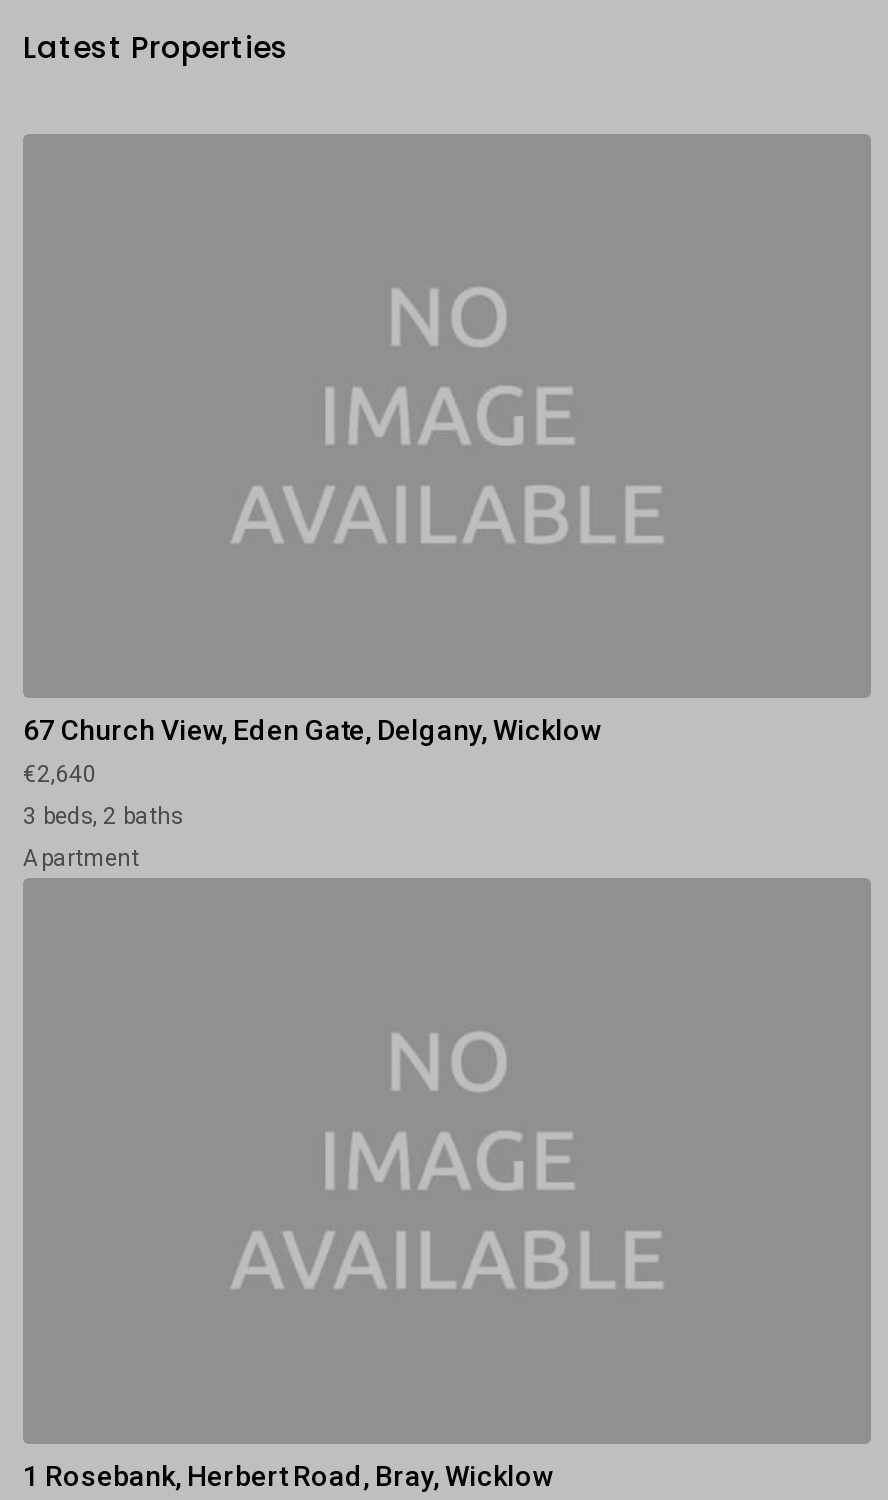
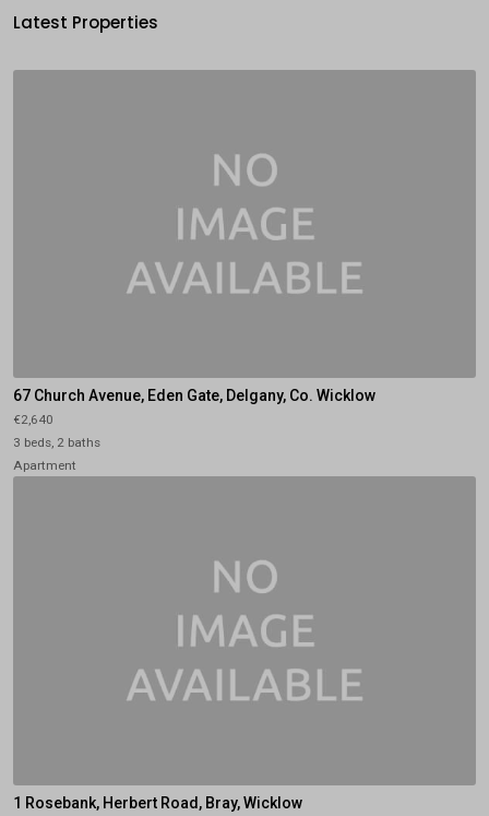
- 67 Church View, Eden Gate, Delgany, Wicklow
+ 67 Church Avenue, Eden Gate, Delgany, Co. Wicklow
